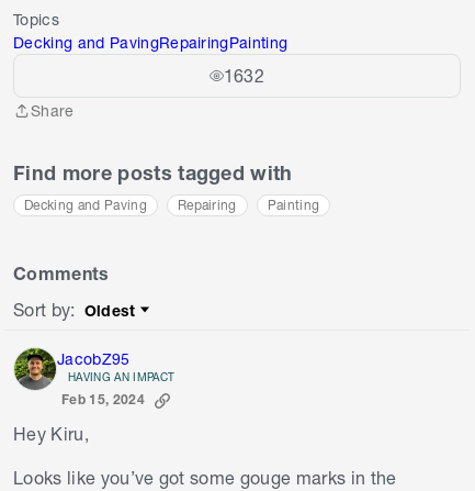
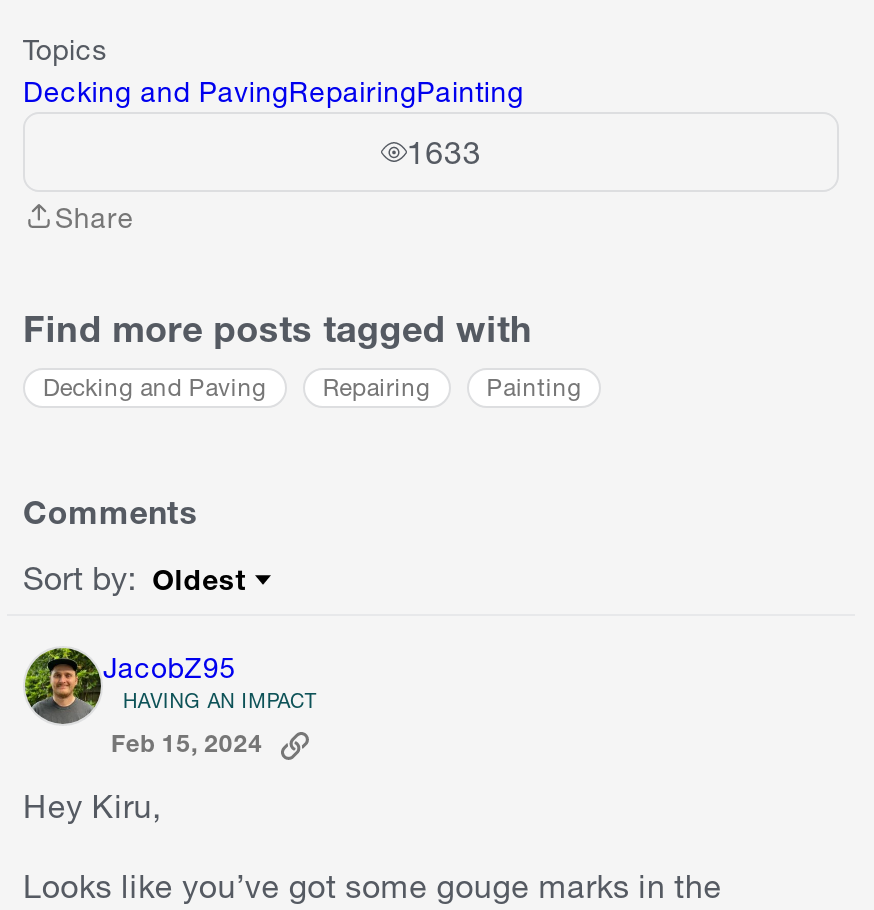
- 1632
+ 1633
